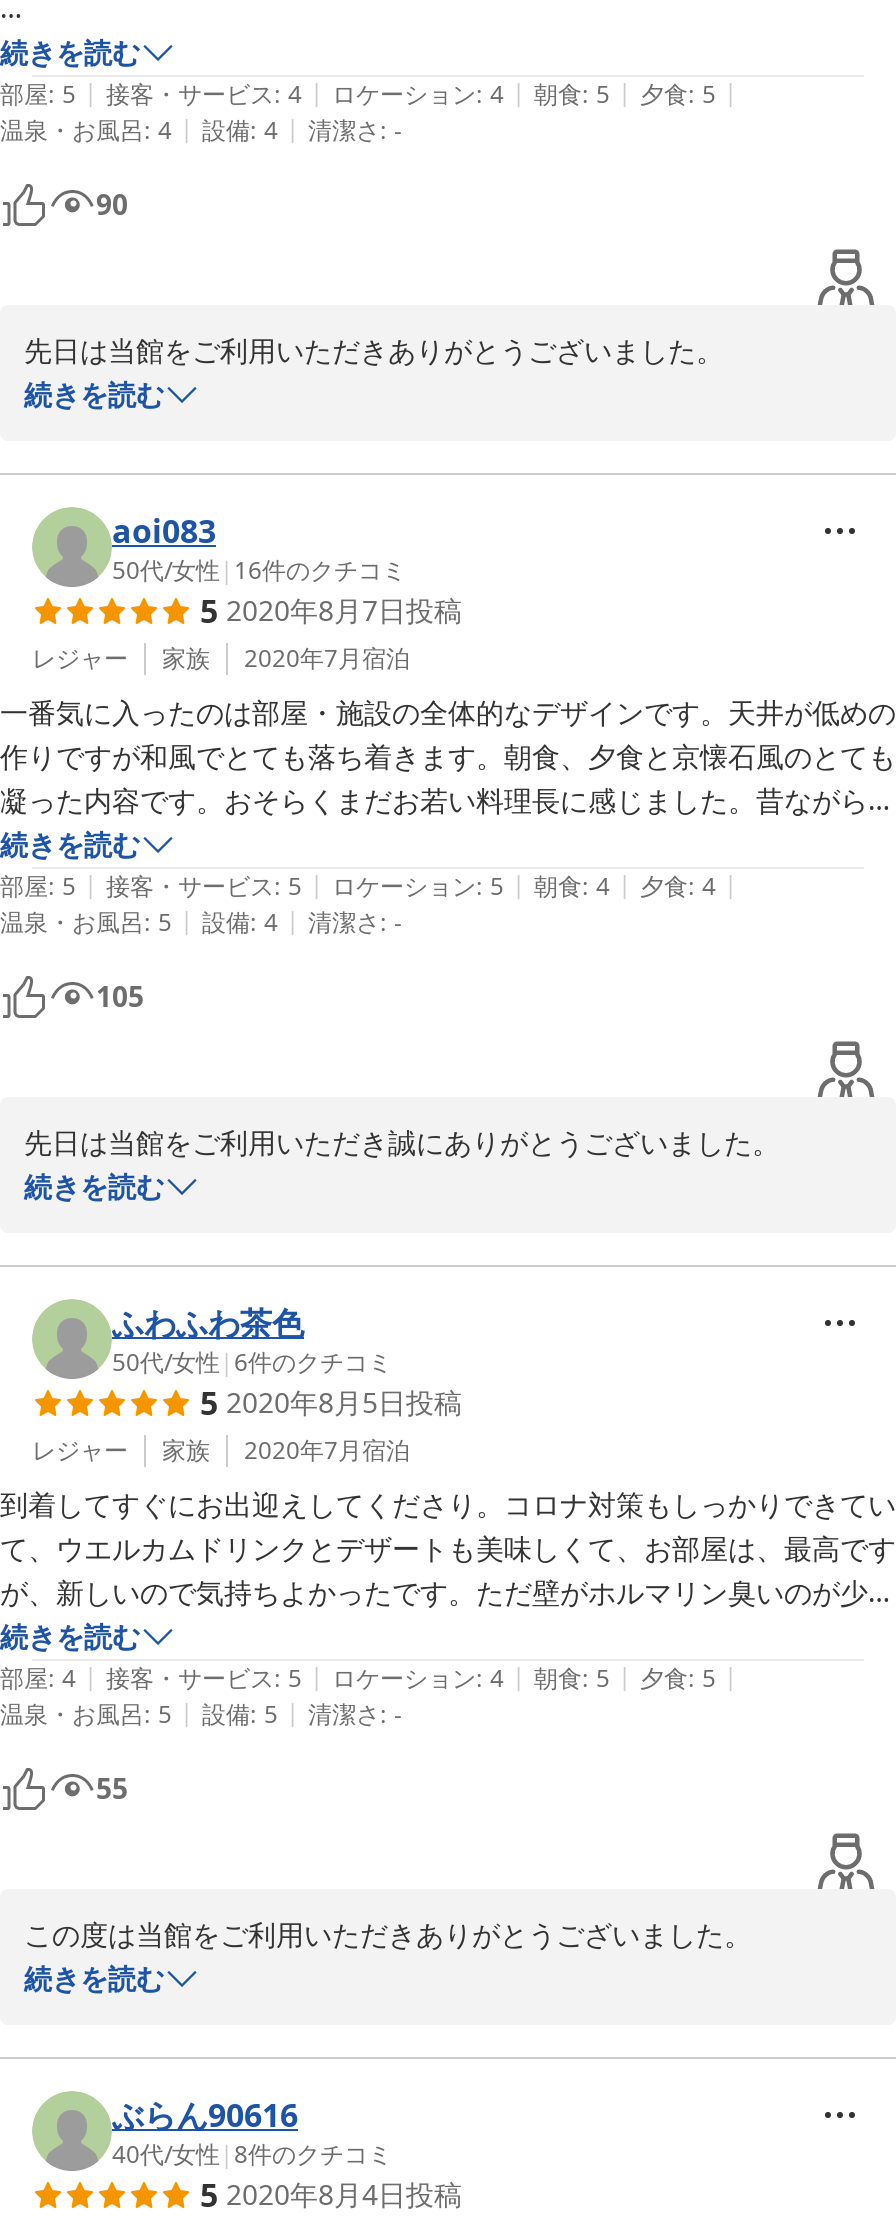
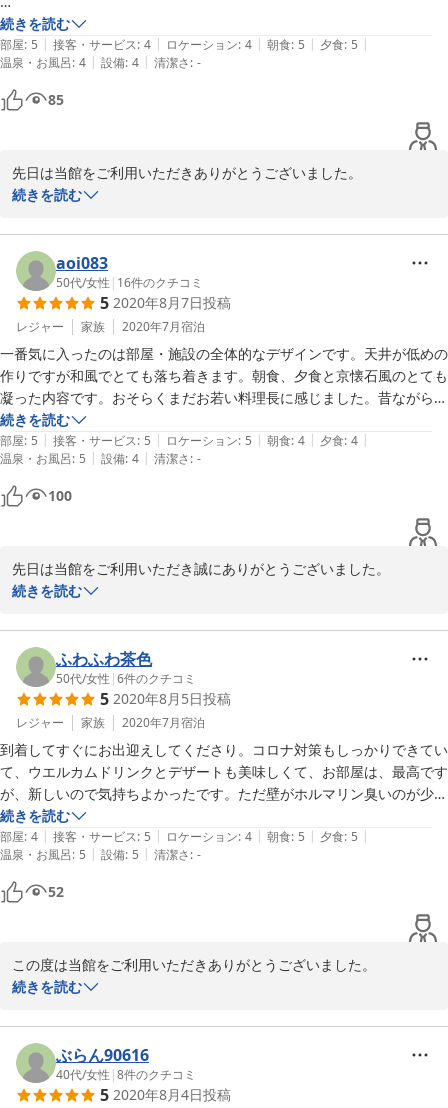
- 90
+ 85

- 105
+ 100

- 55
+ 52
